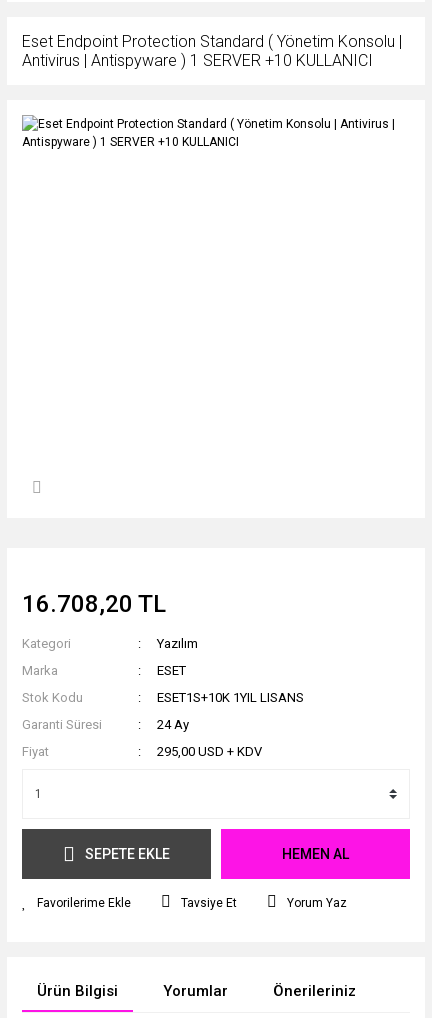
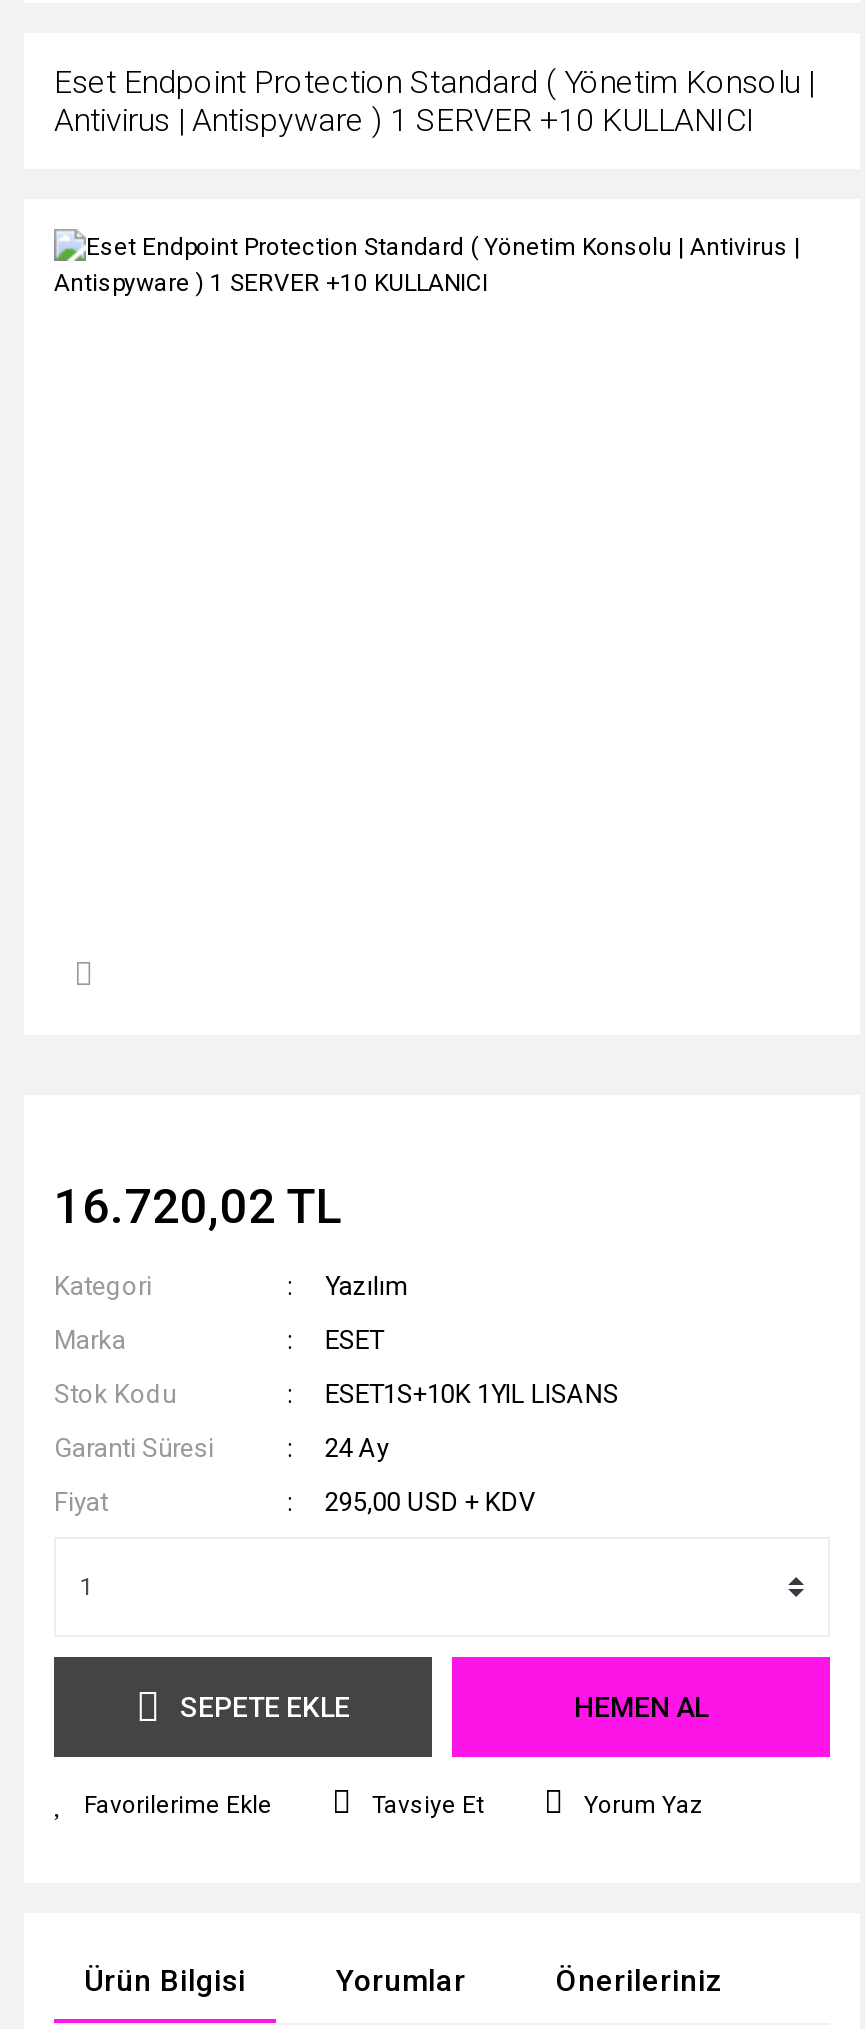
- 16.708,20 TL
+ 16.720,02 TL
